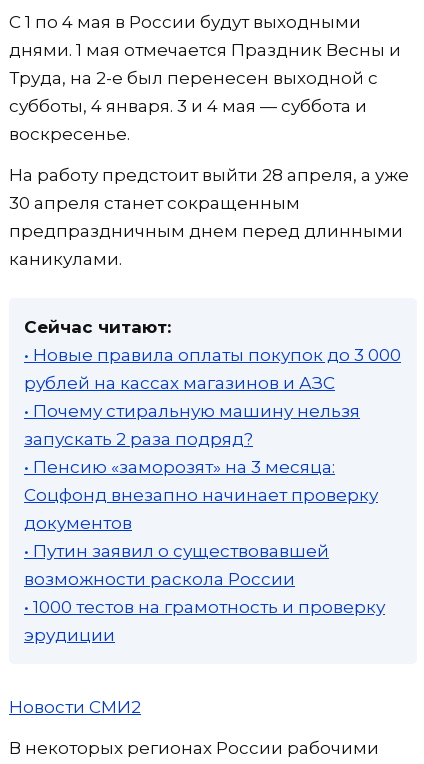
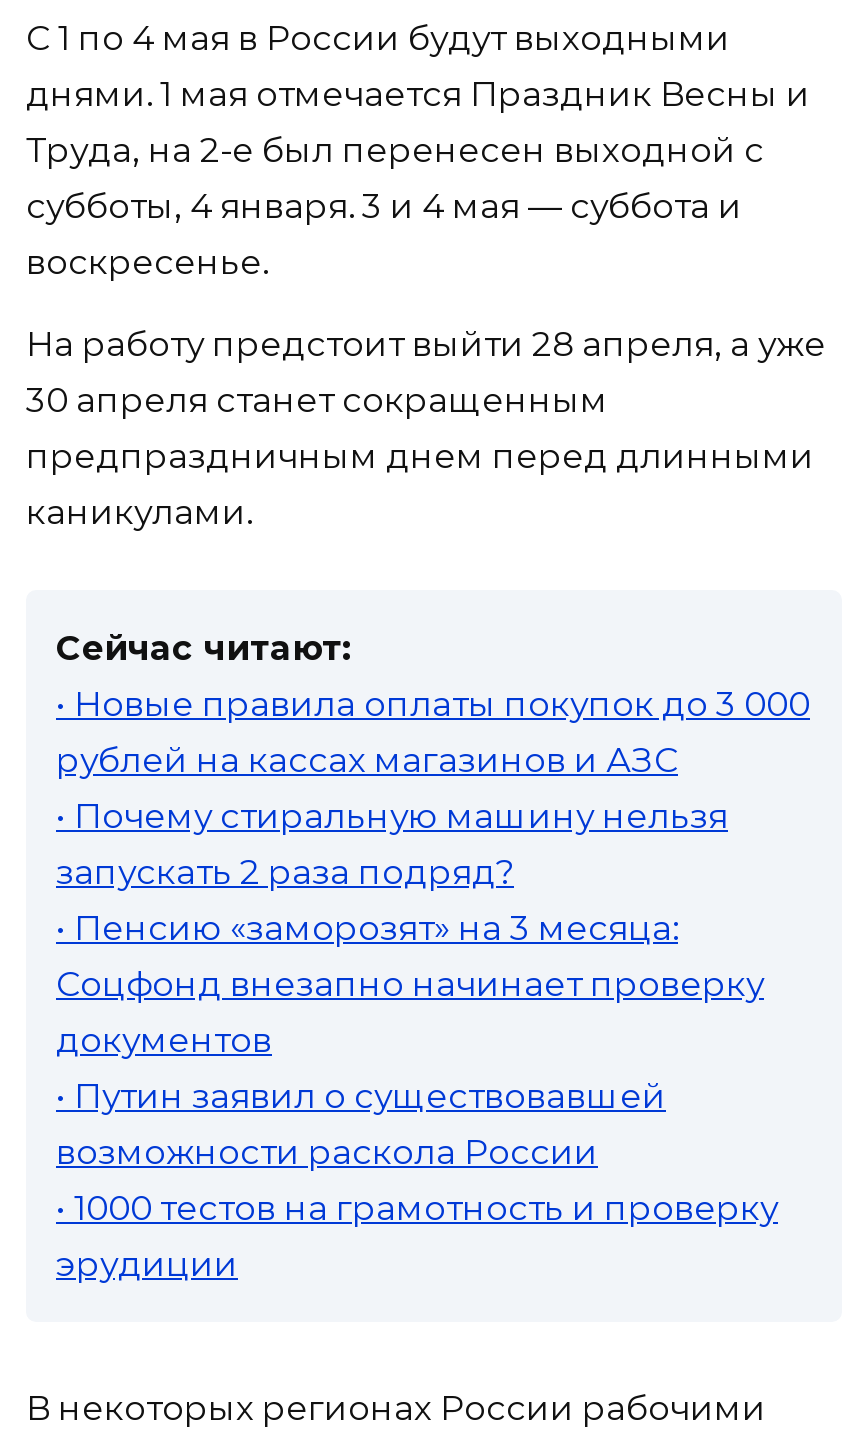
- Новости СМИ2
